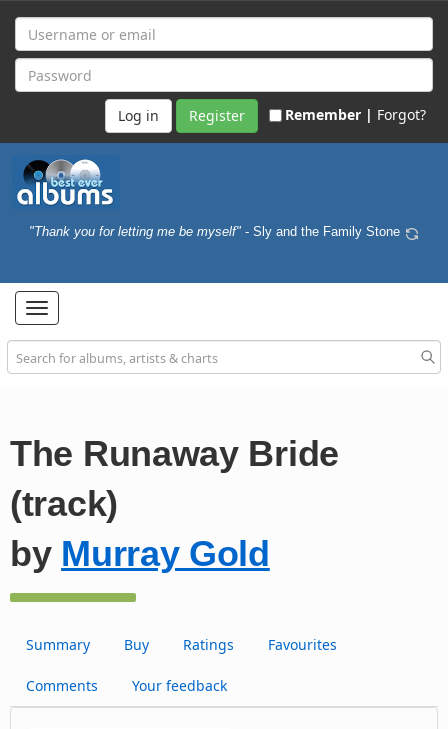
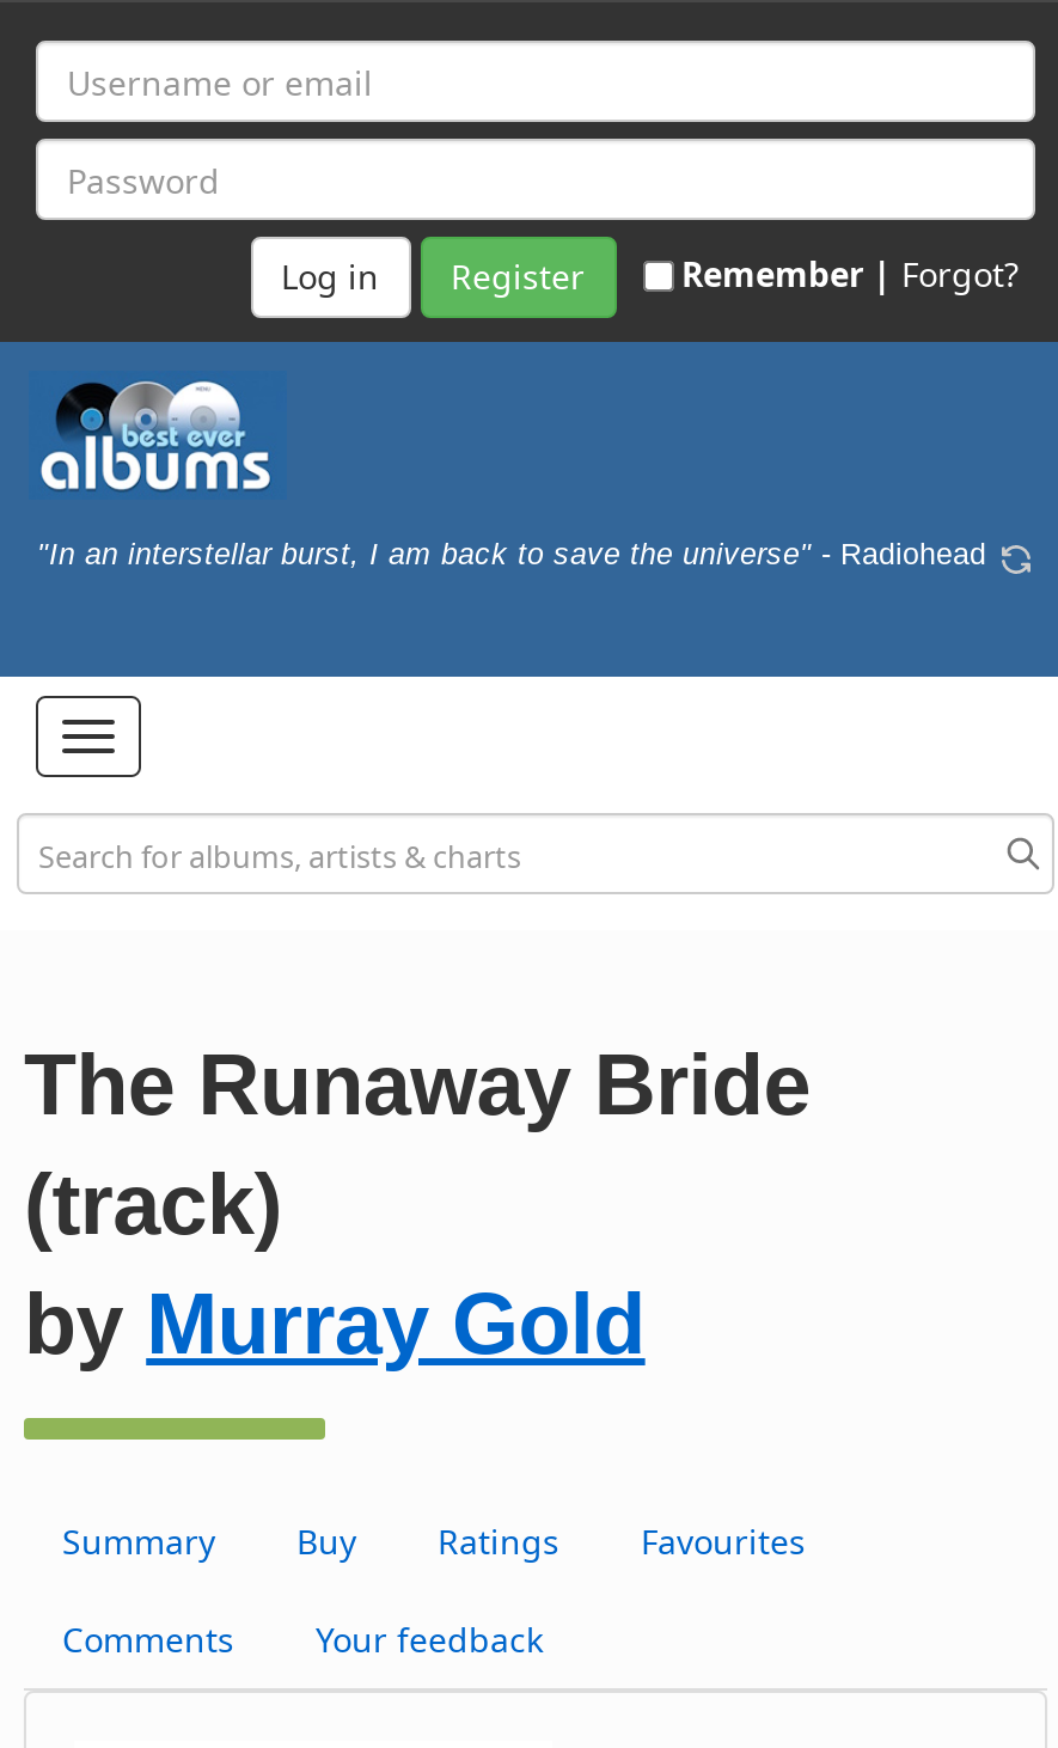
- "Thank you for letting me be myself" - Sly and the Family Stone
+ "In an interstellar burst, I am back to save the universe" - Radiohead
